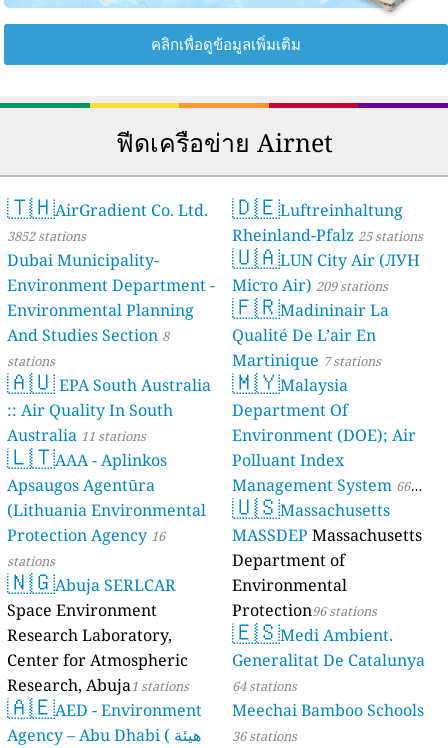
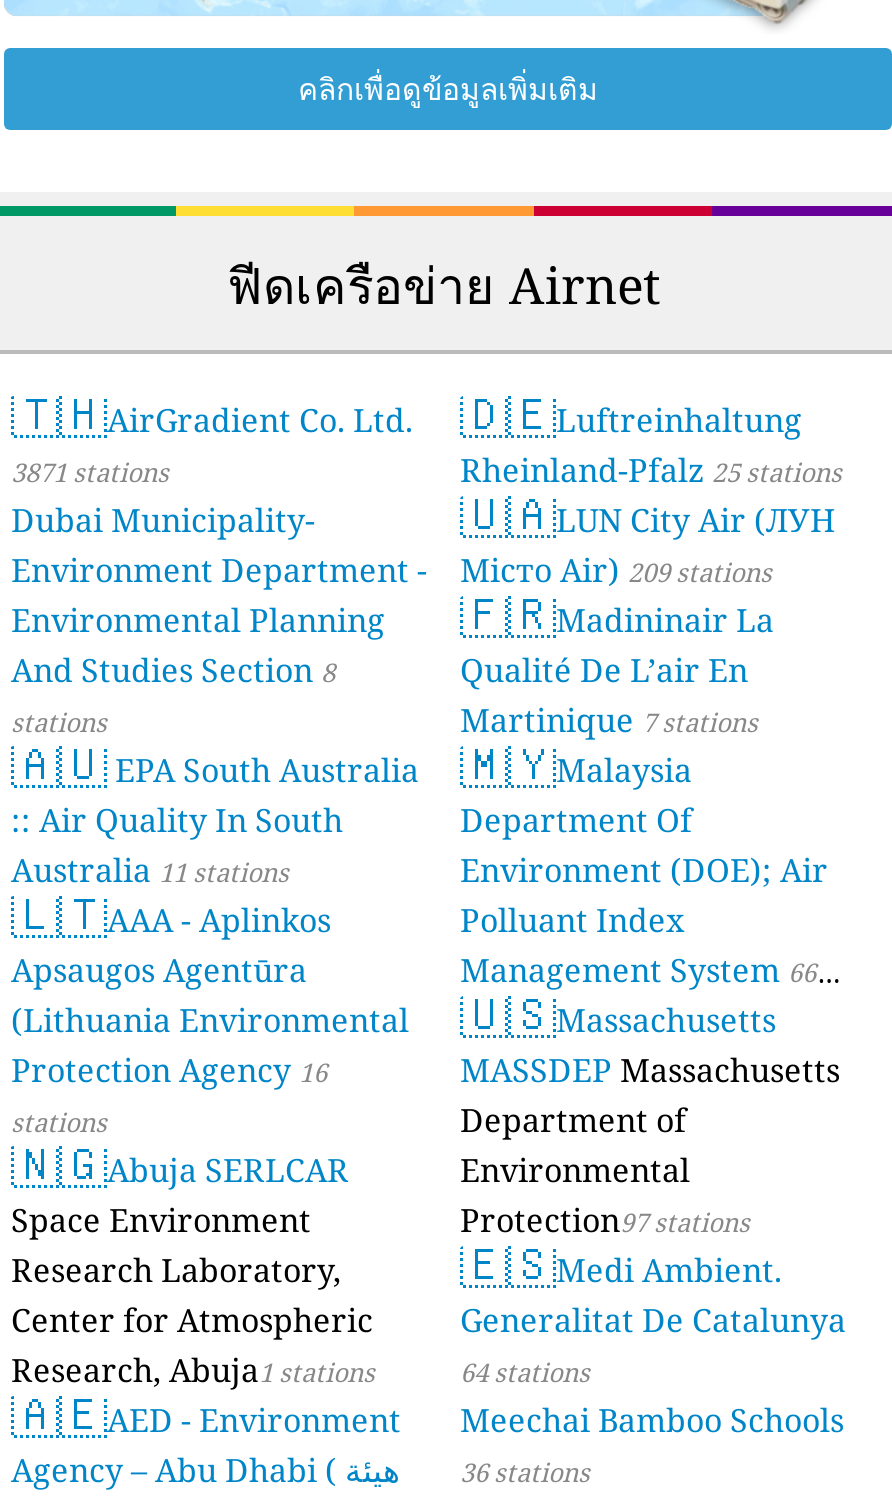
- 3852 stations
+ 3871 stations

- Protection96 stations
+ Protection97 stations
